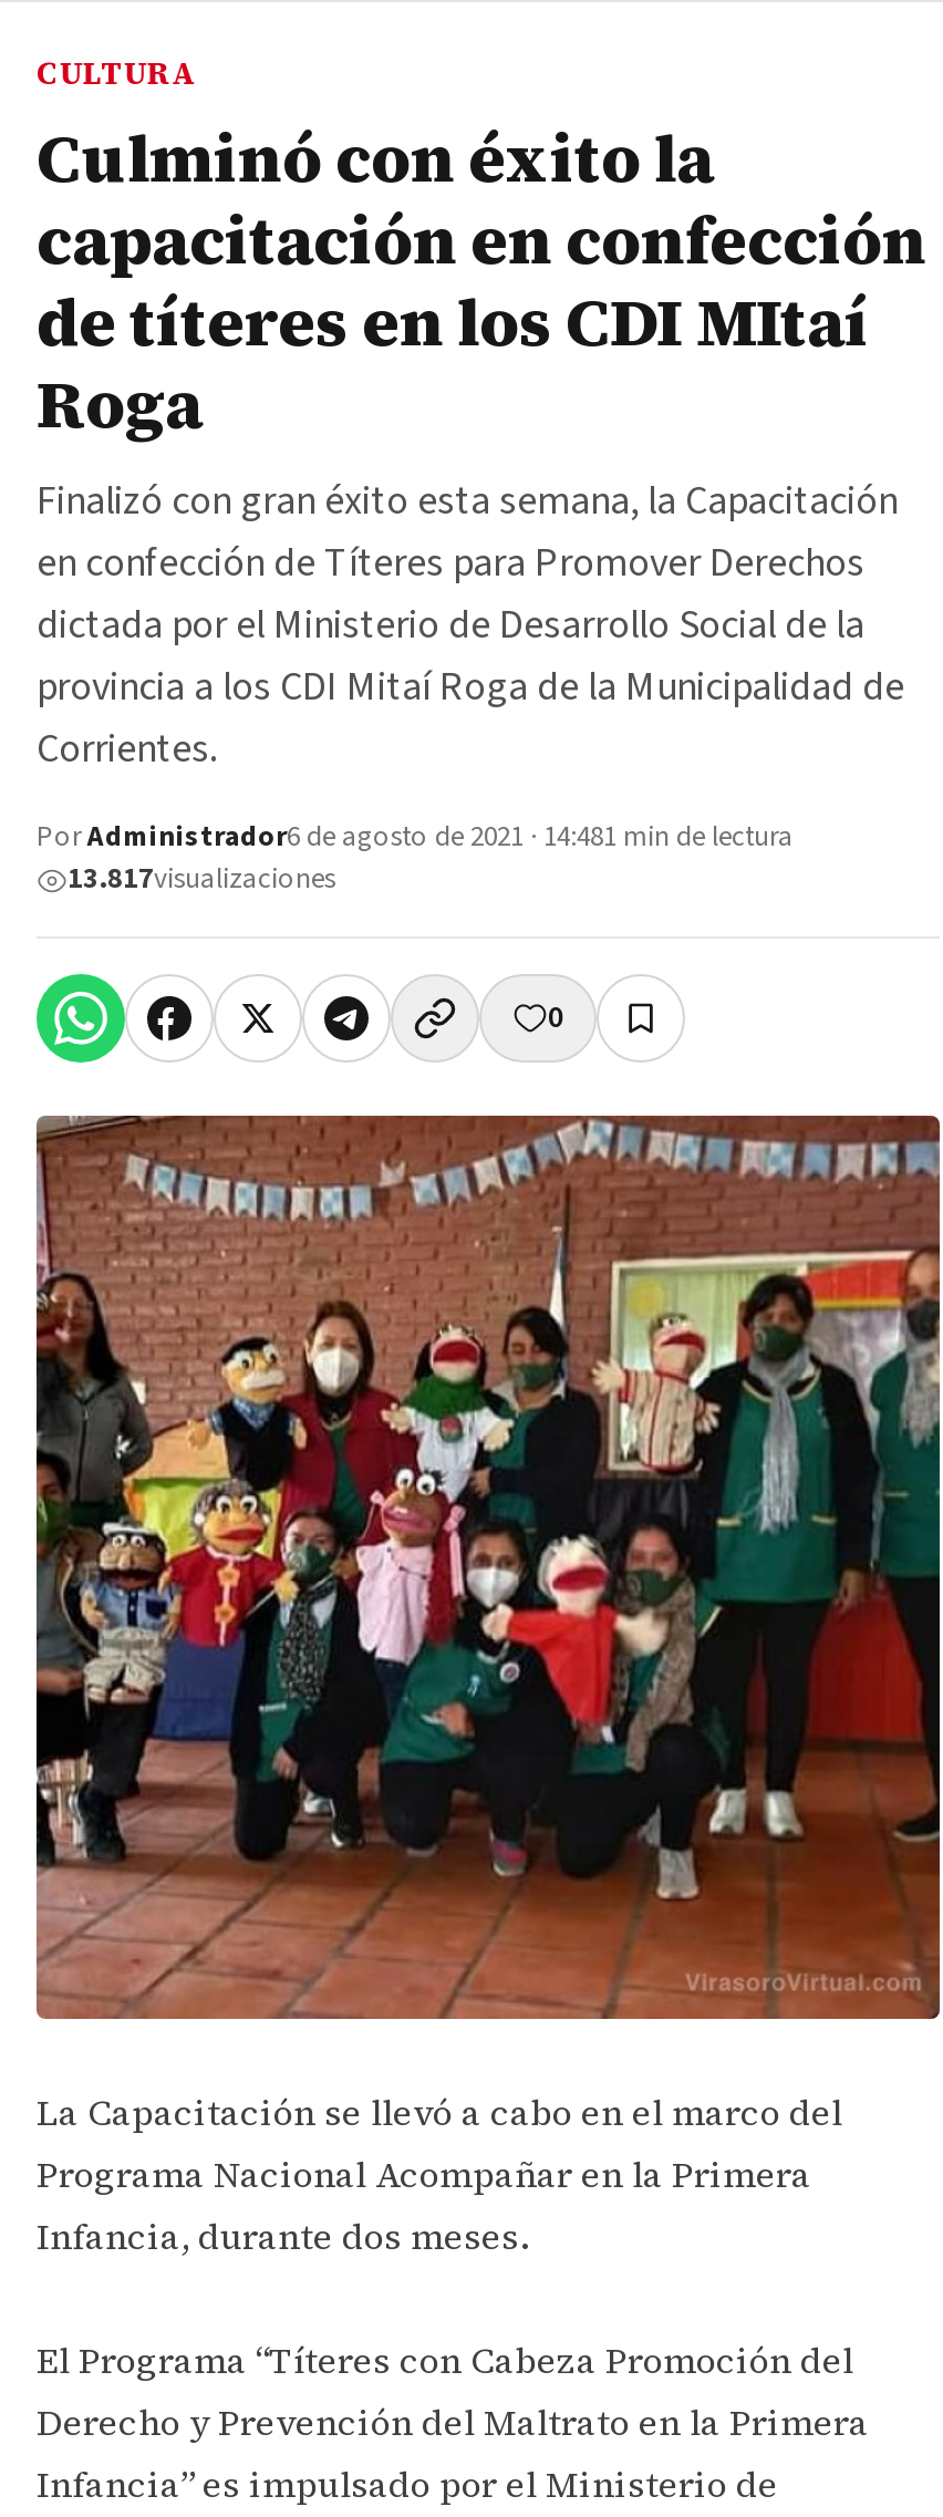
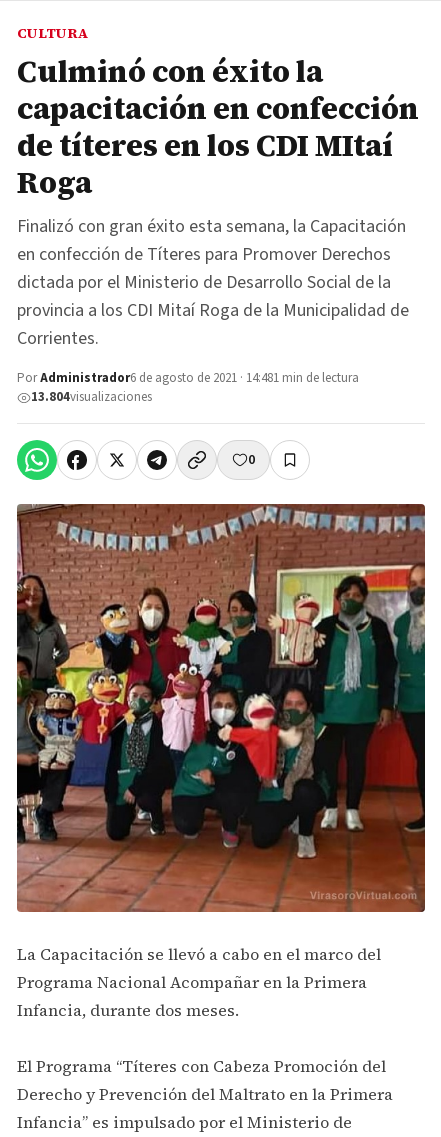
- 13.817visualizaciones
+ 13.804visualizaciones
